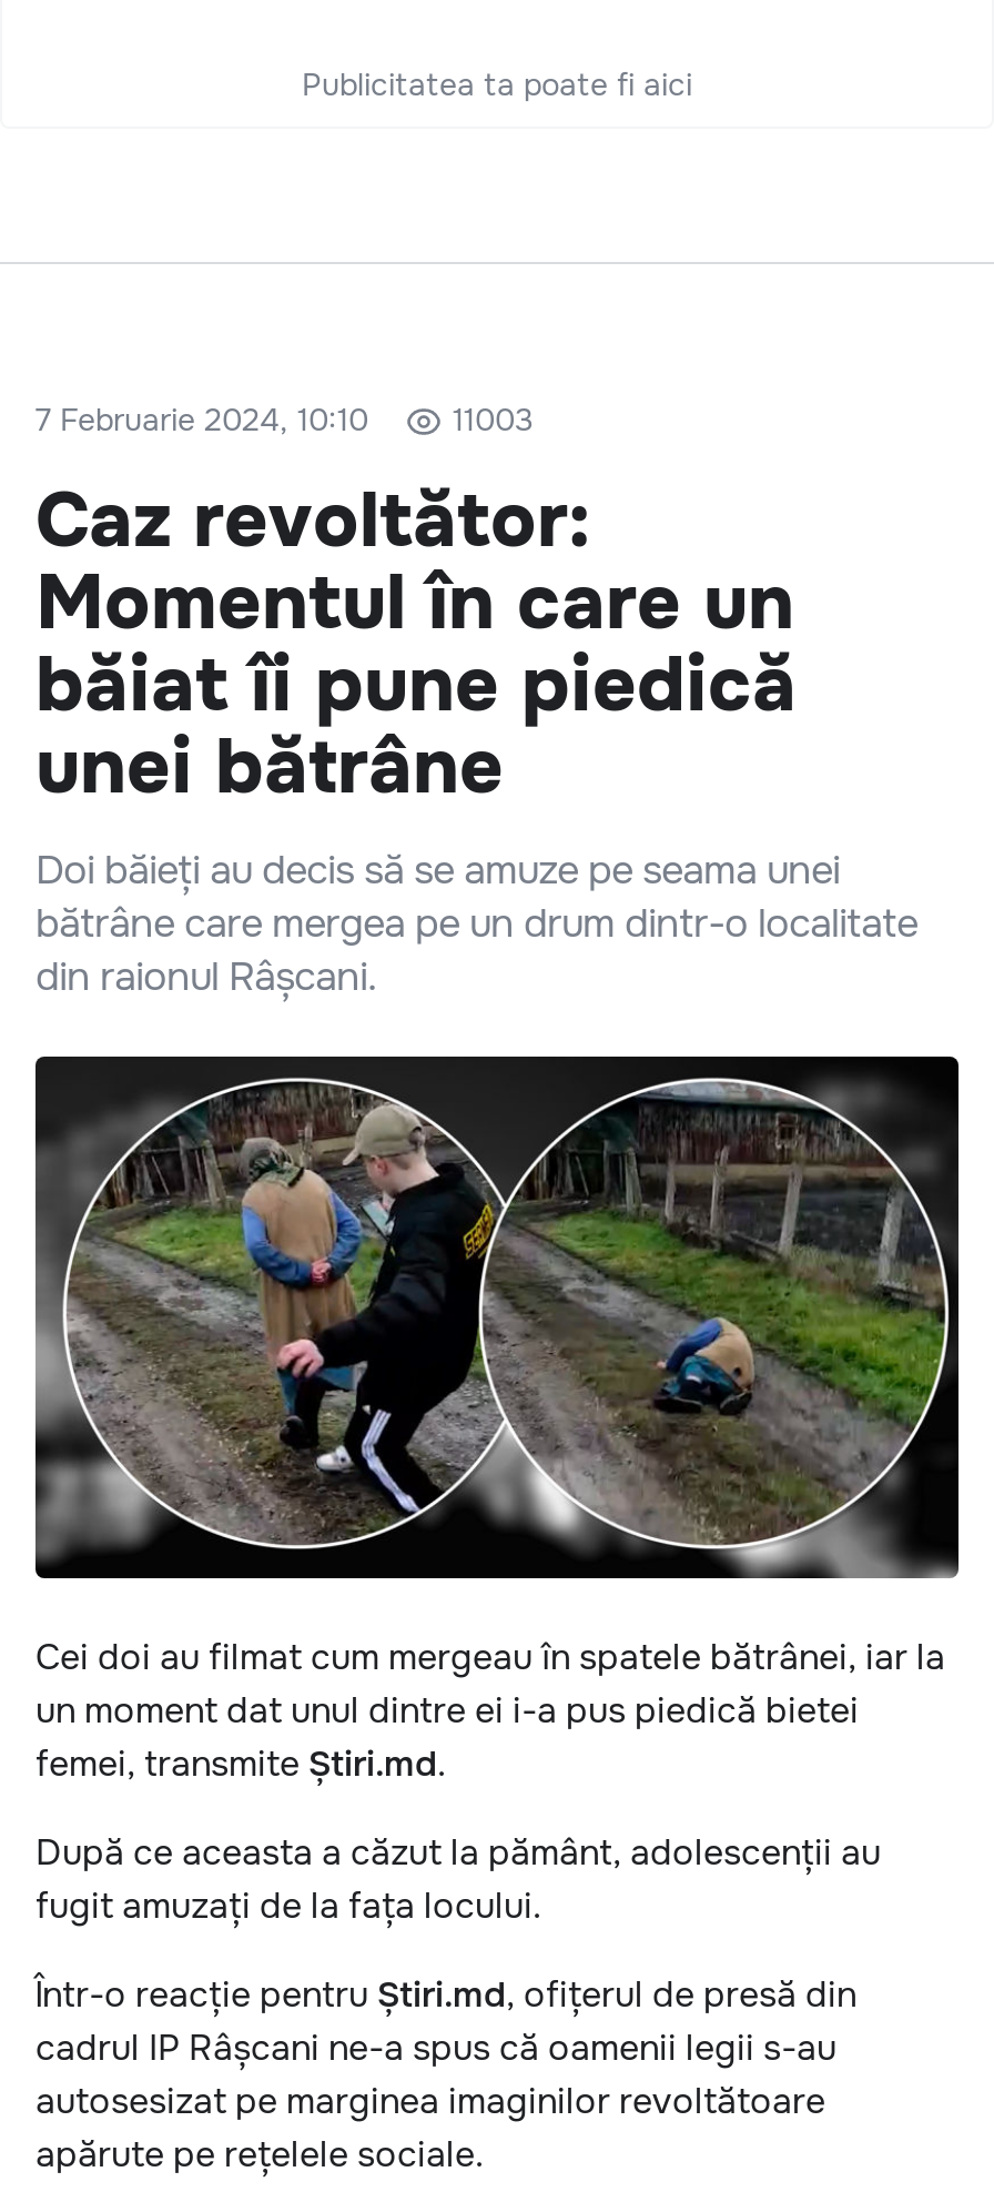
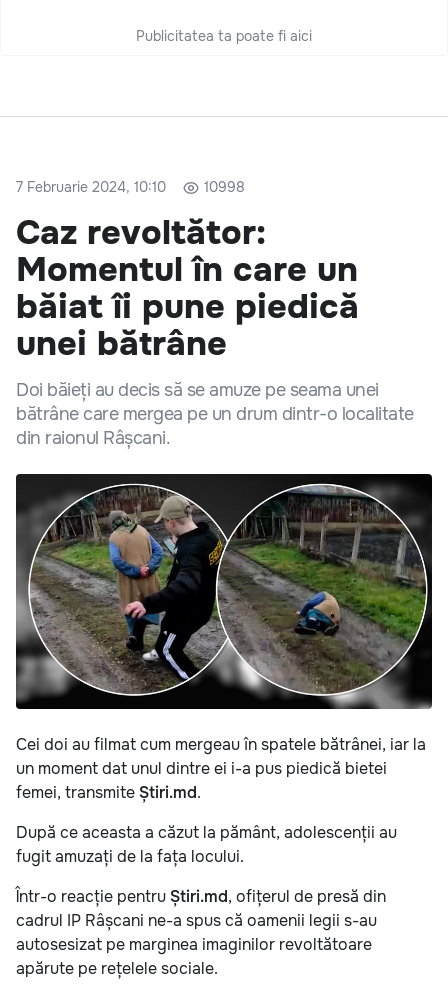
- 11003
+ 10998
